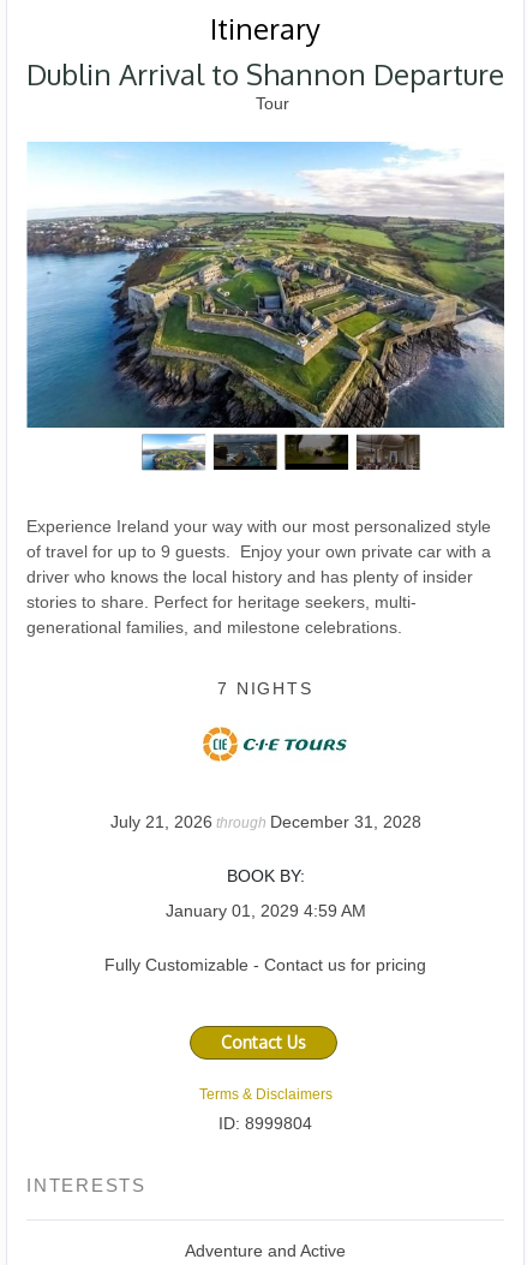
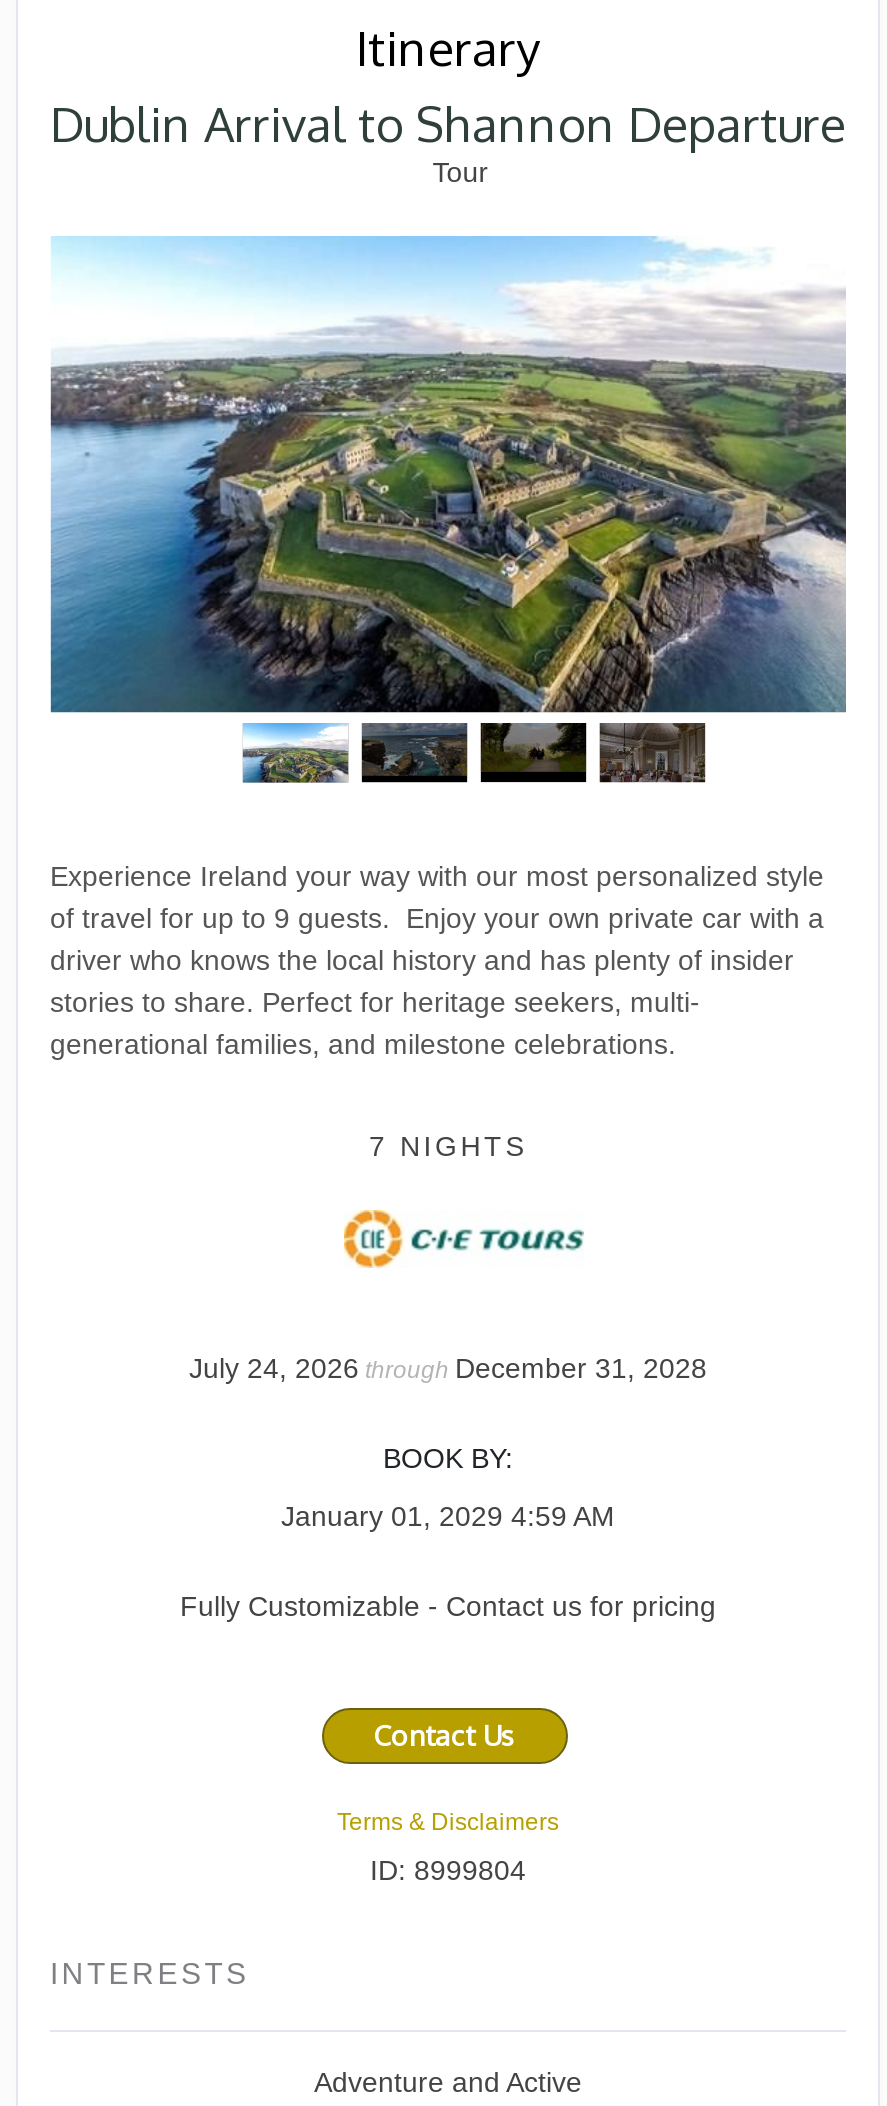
- July 21, 2026 through December 31, 2028
+ July 24, 2026 through December 31, 2028
